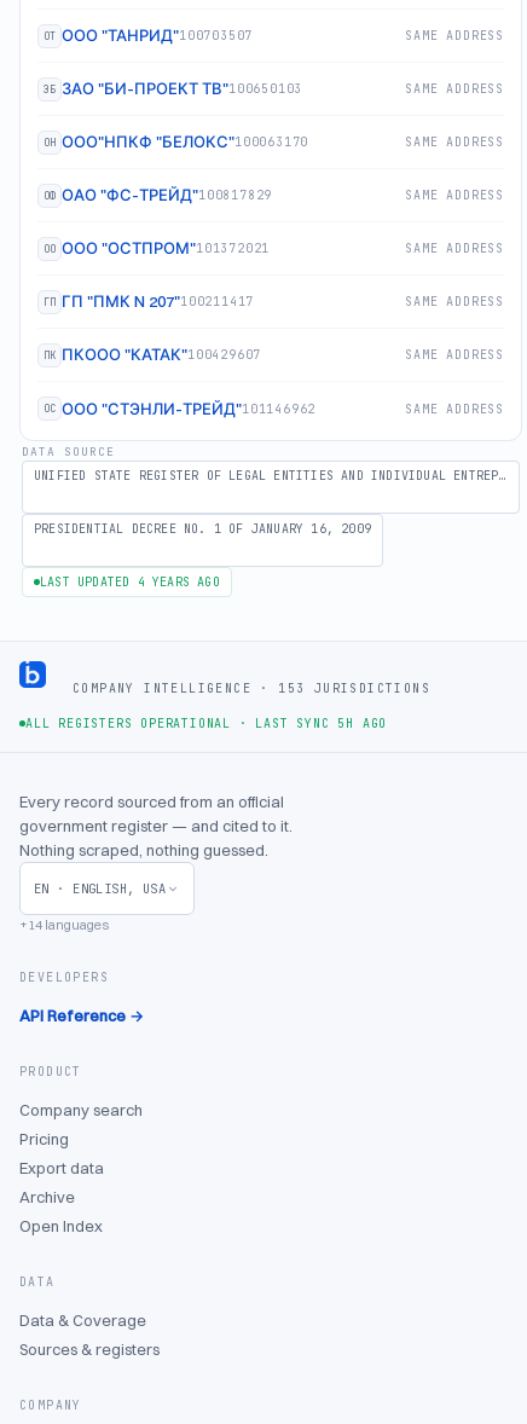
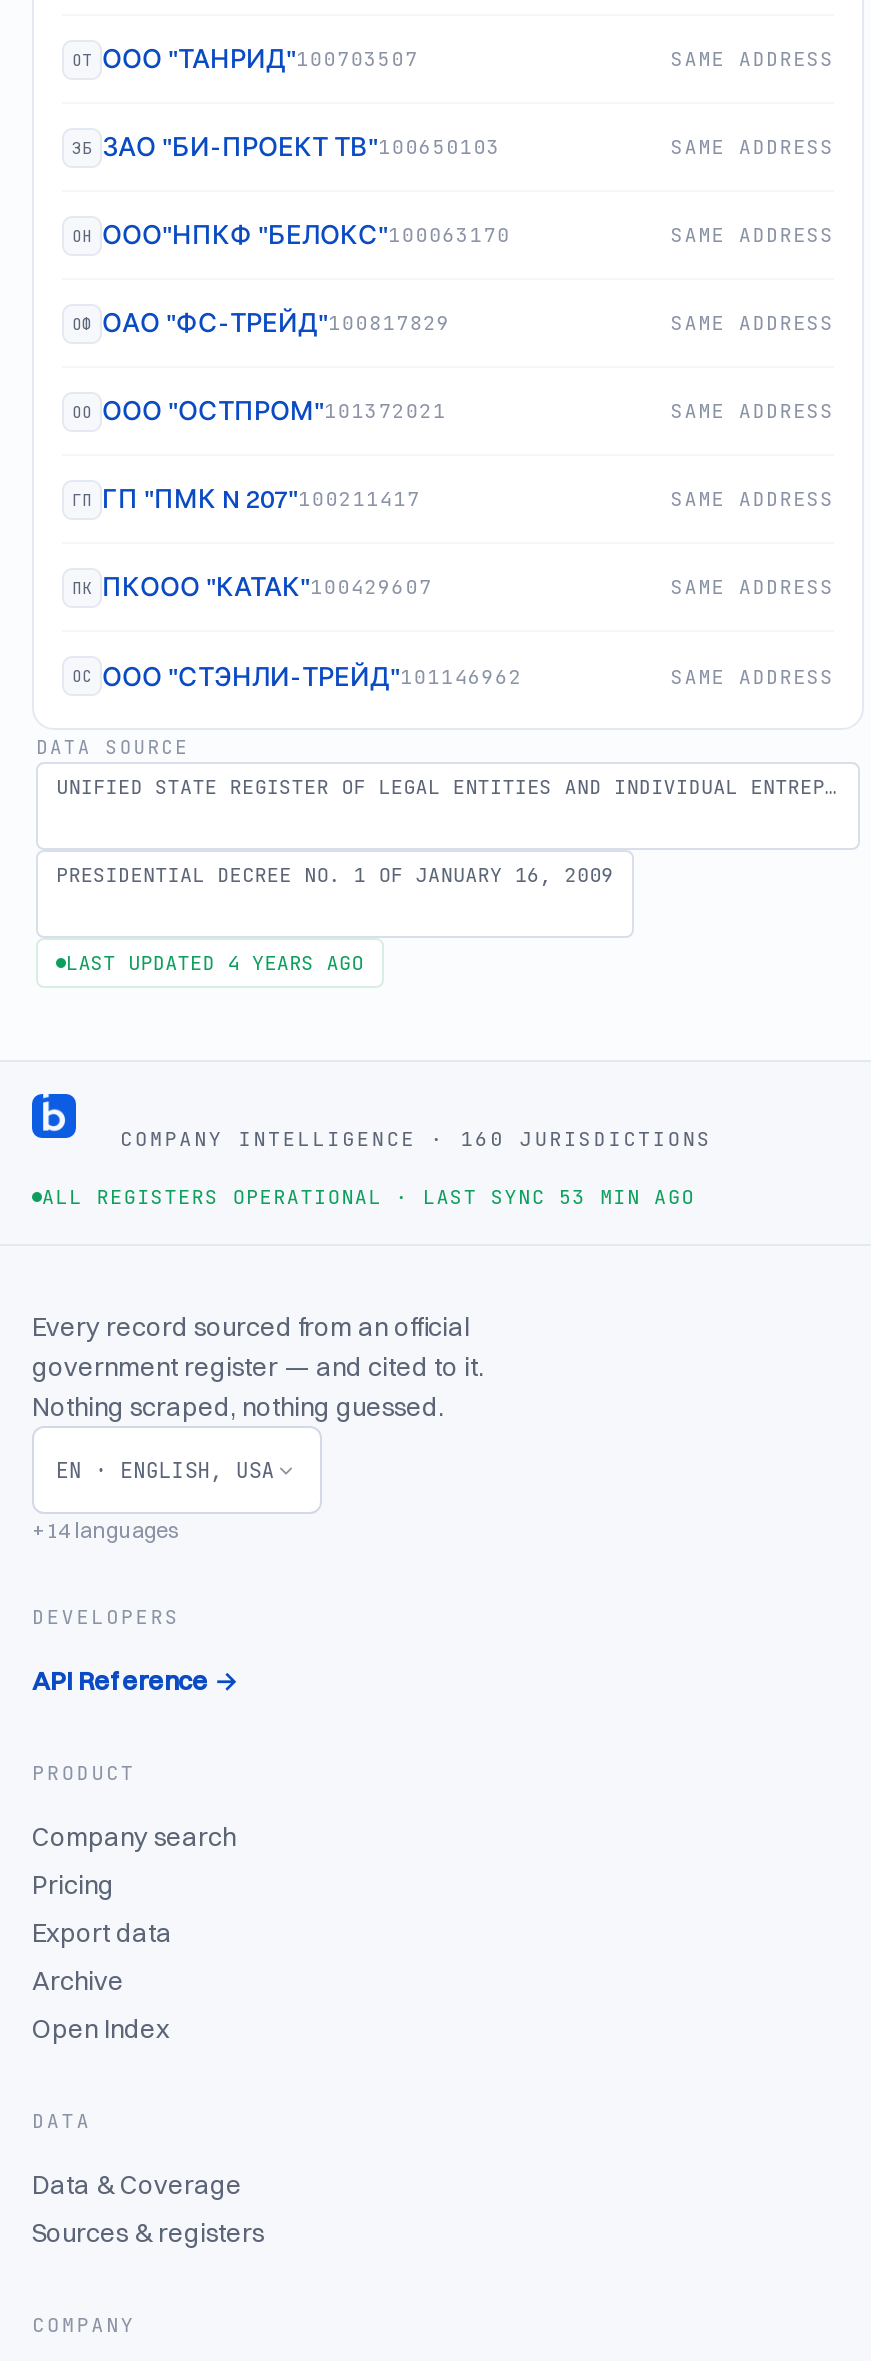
- COMPANY INTELLIGENCE · 153 JURISDICTIONS
+ COMPANY INTELLIGENCE · 160 JURISDICTIONS

- ALL REGISTERS OPERATIONAL · LAST SYNC 5H AGO
+ ALL REGISTERS OPERATIONAL · LAST SYNC 53 MIN AGO
